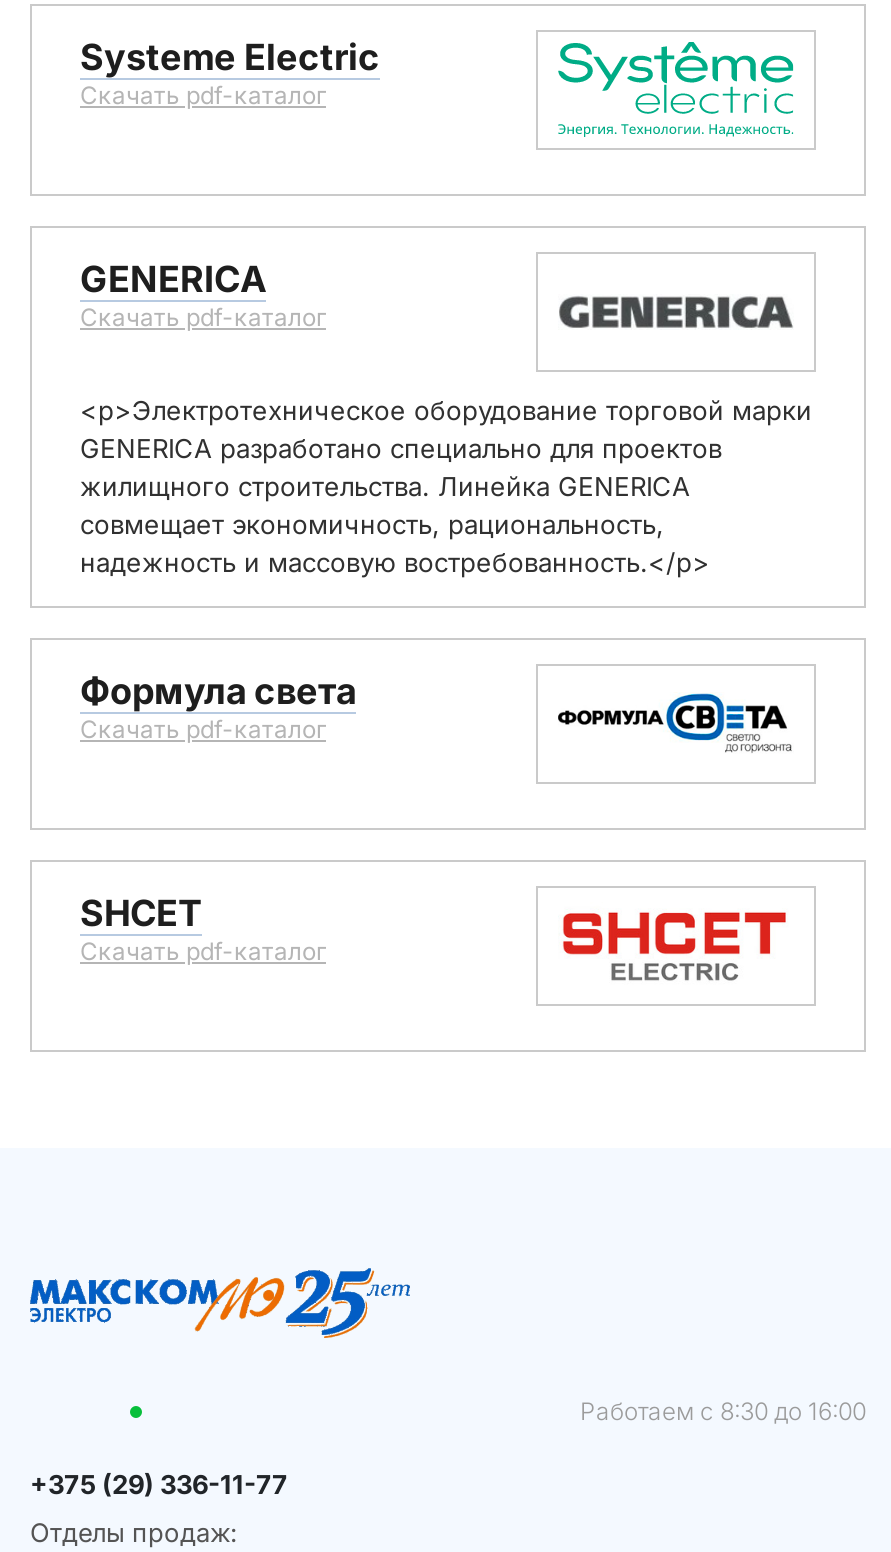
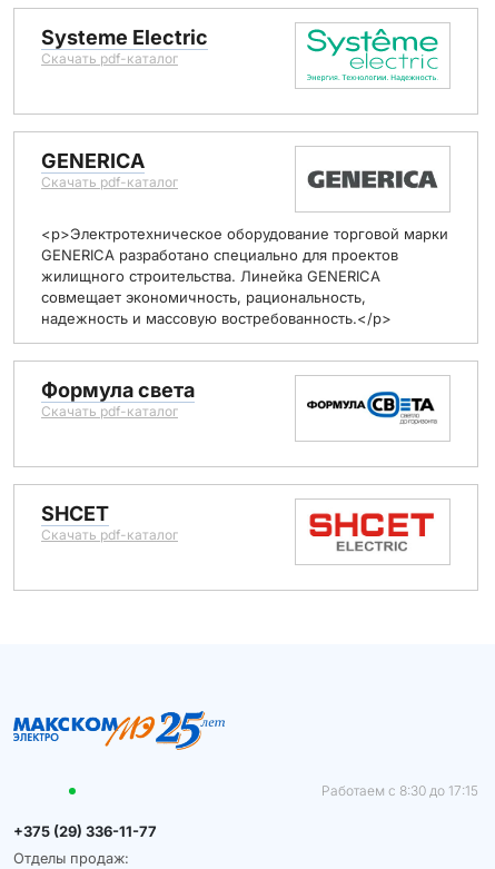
- Работаем с 8:30 до 16:00
+ Работаем с 8:30 до 17:15
